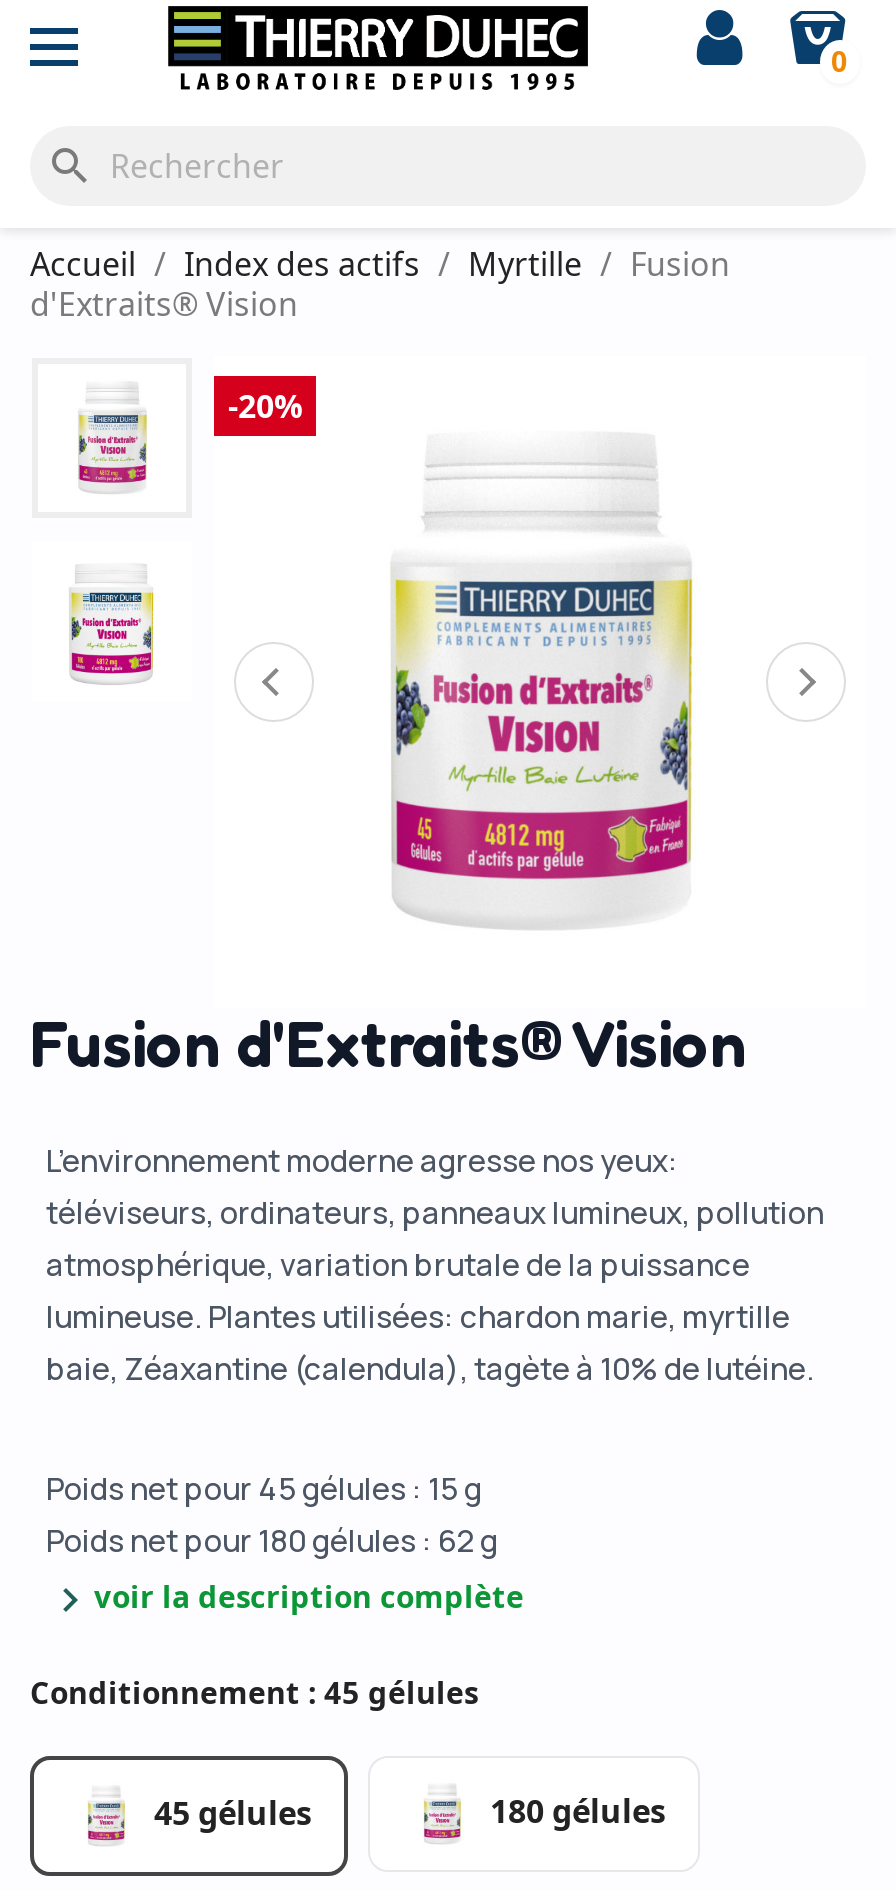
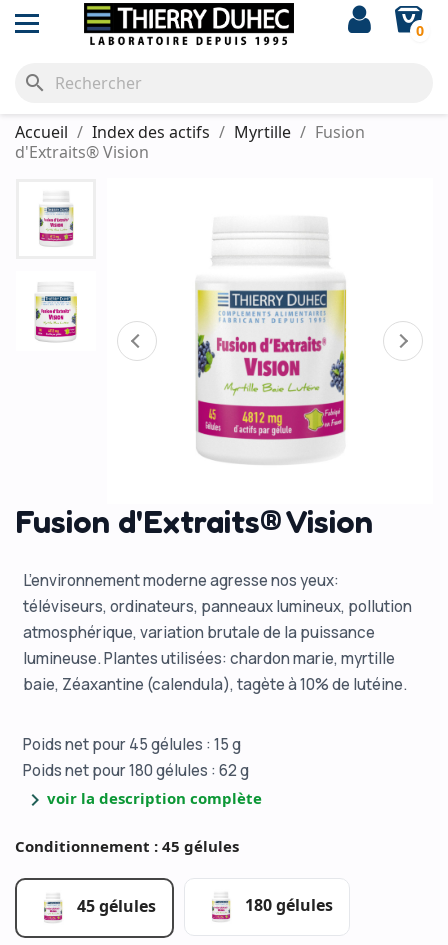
- -20%
